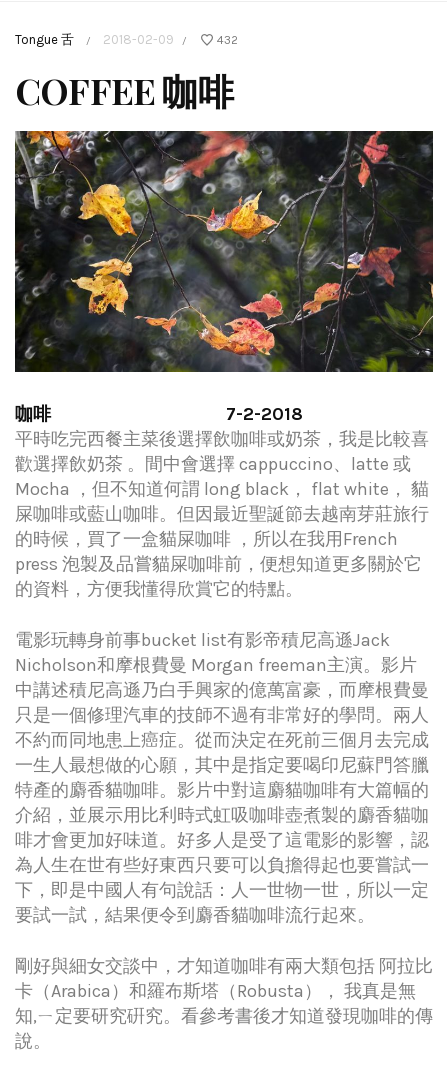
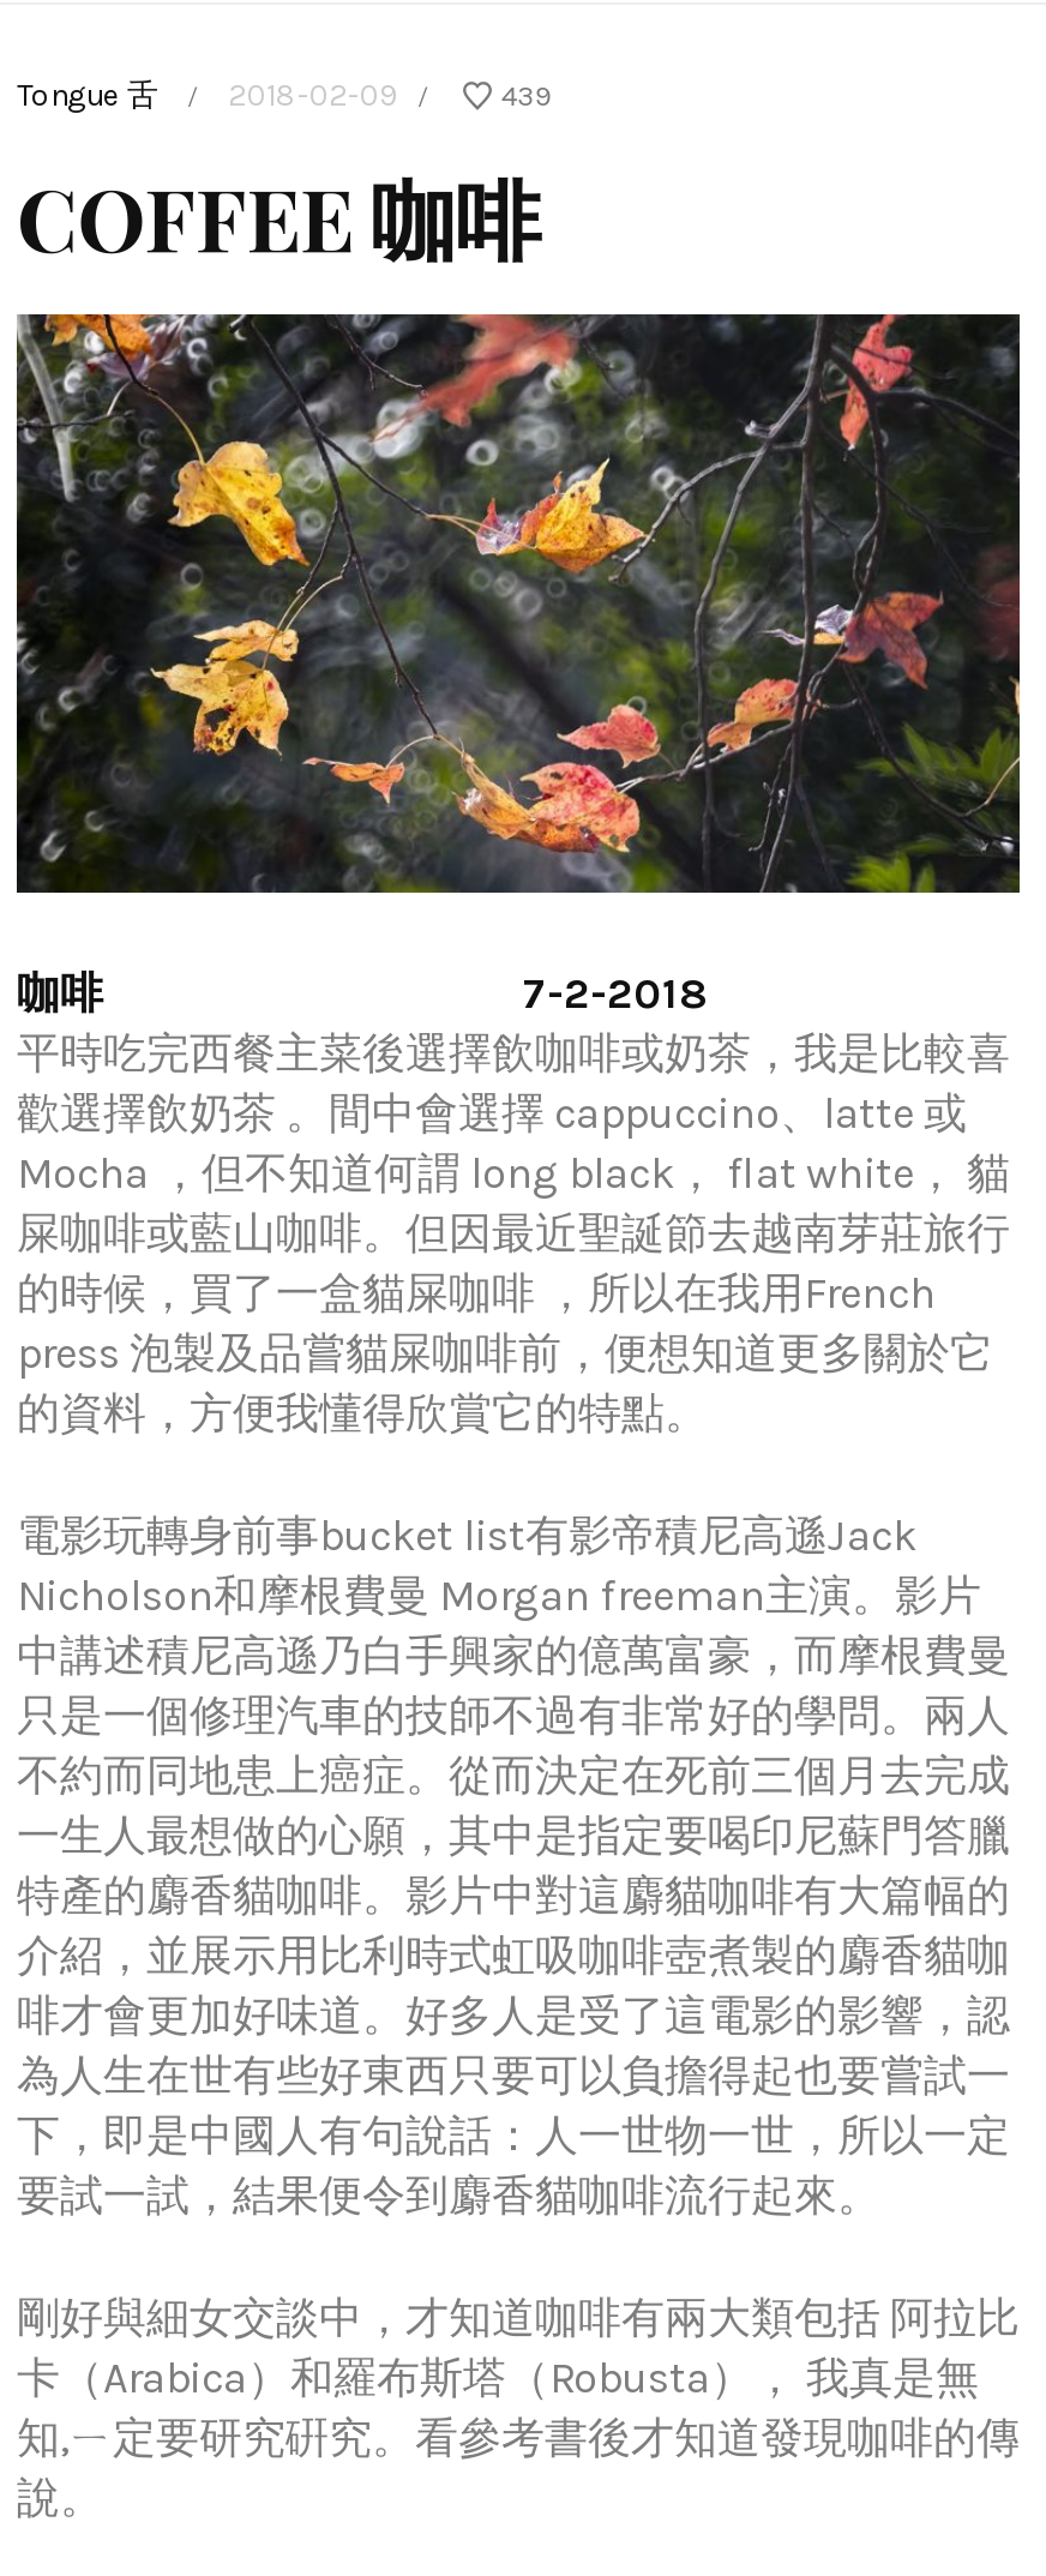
- 432
+ 439
